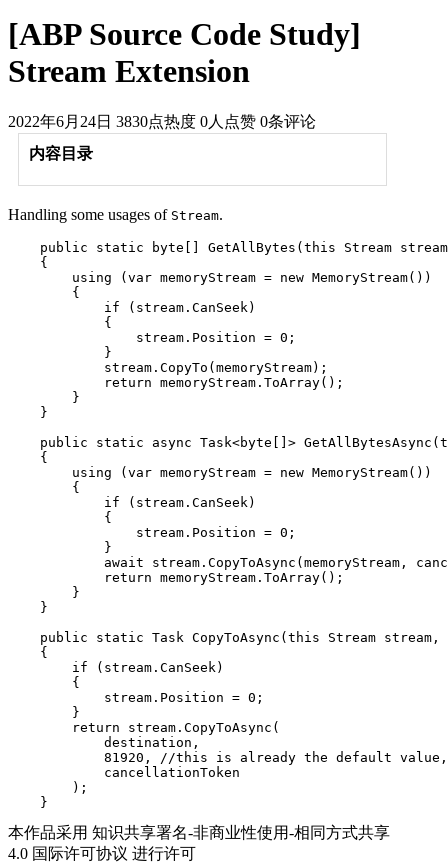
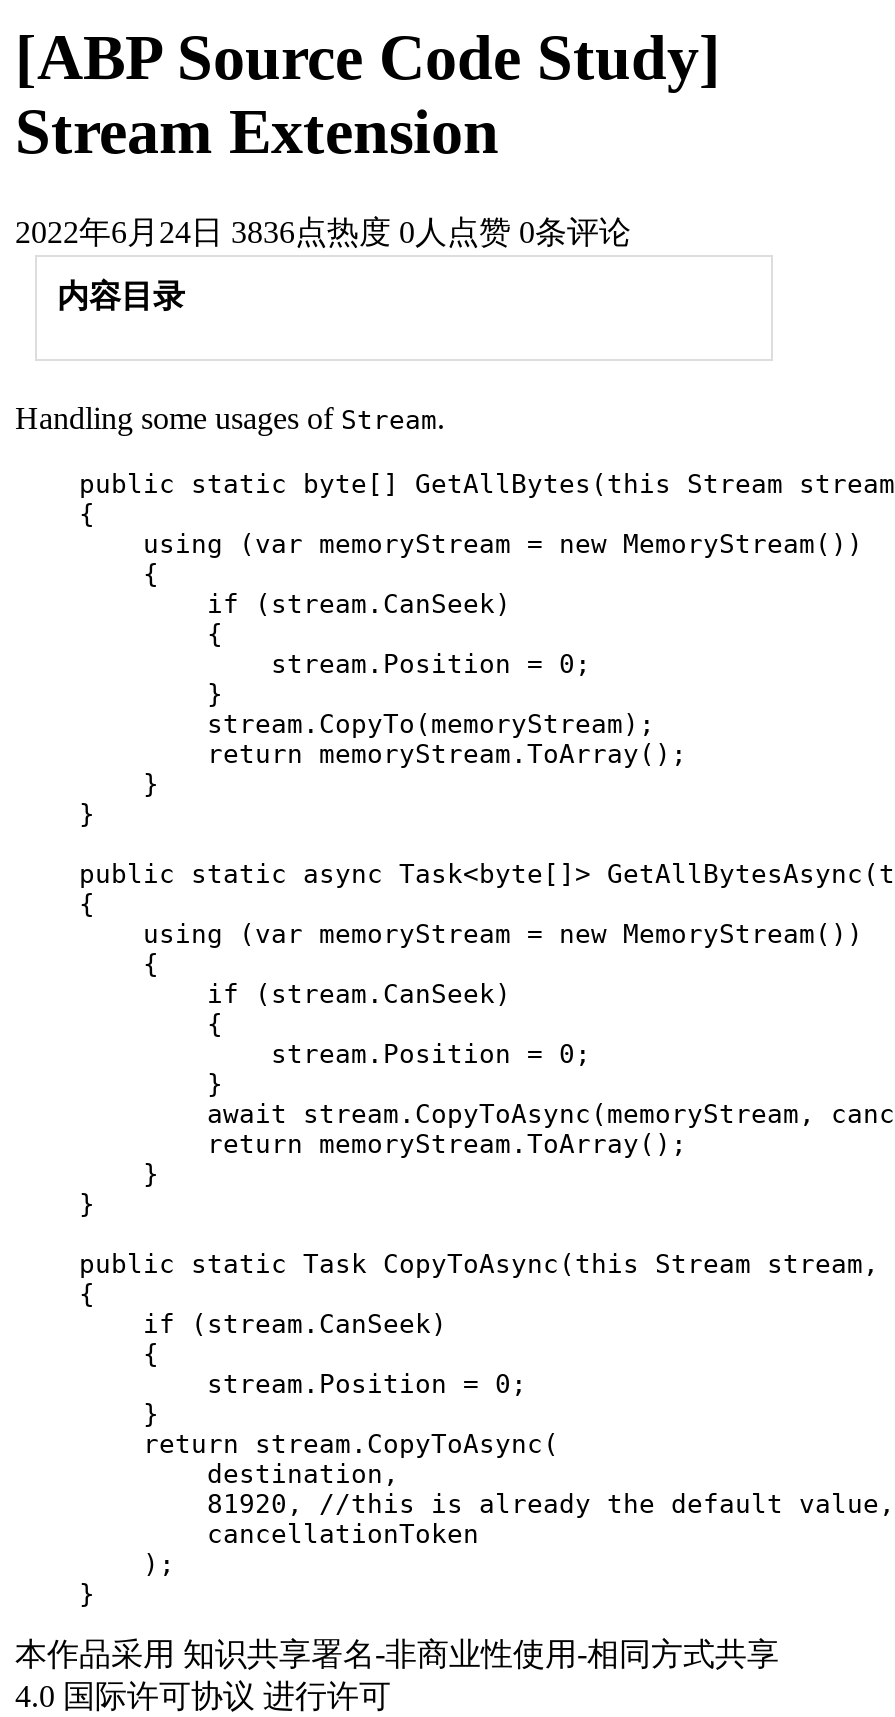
- 2022年6月24日 3830点热度 0人点赞 0条评论
+ 2022年6月24日 3836点热度 0人点赞 0条评论
